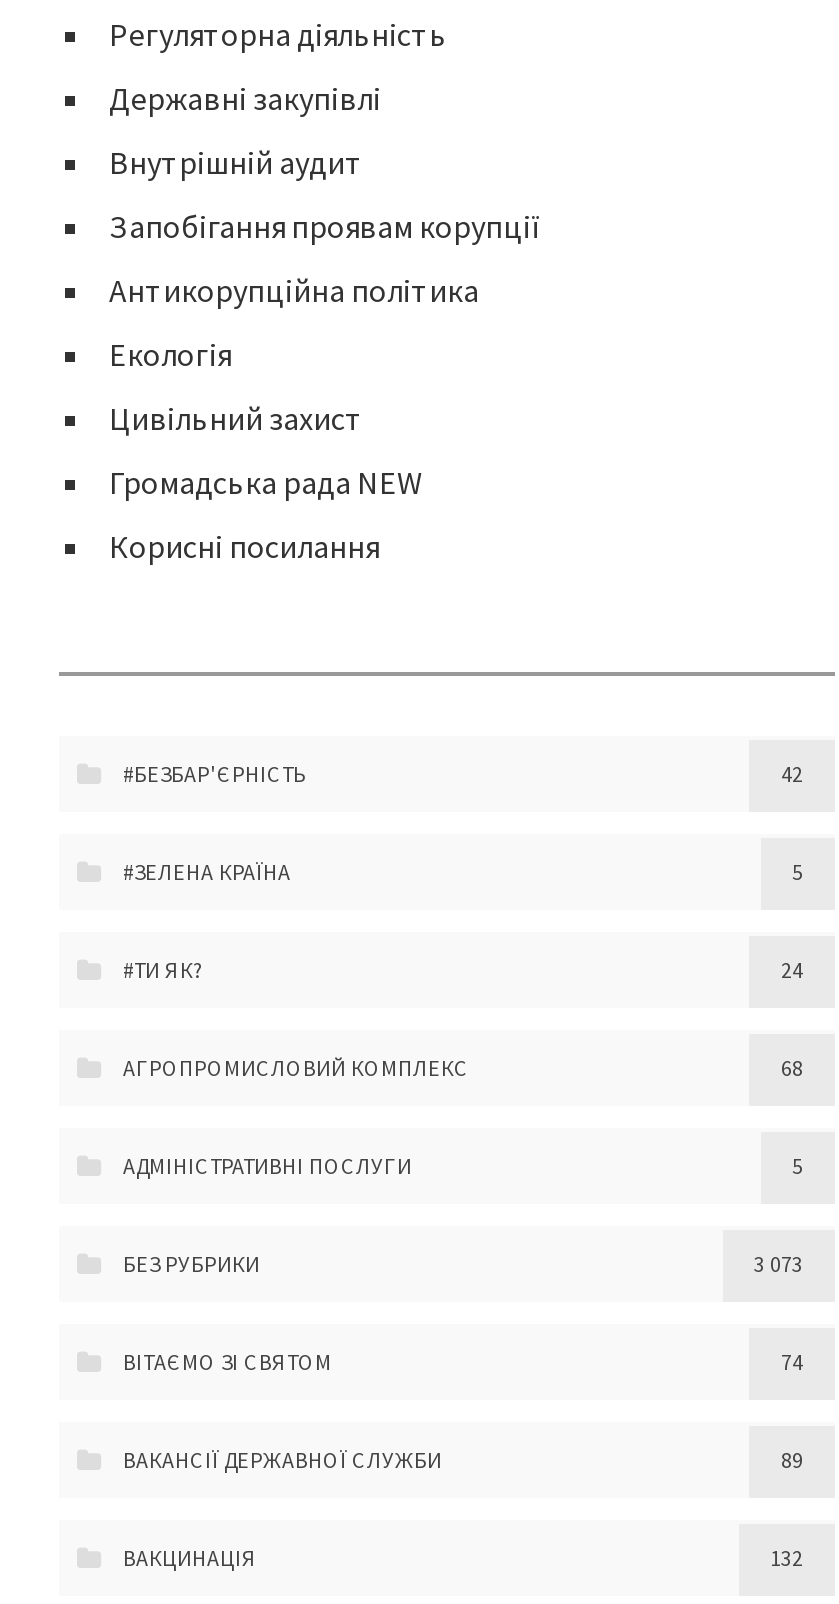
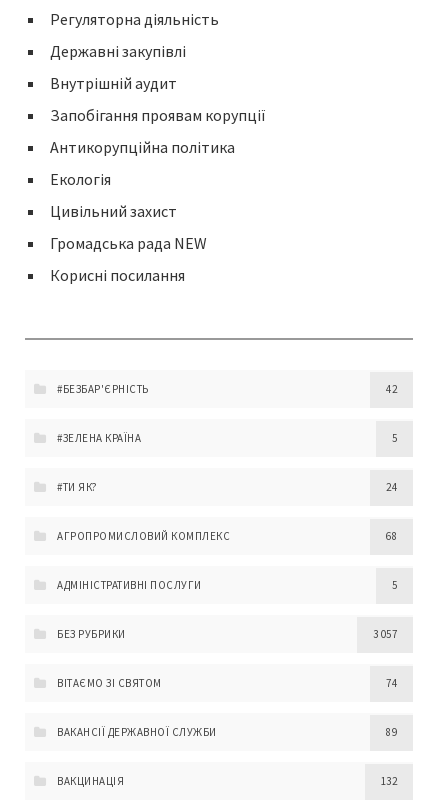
- 3 073
+ 3 057
